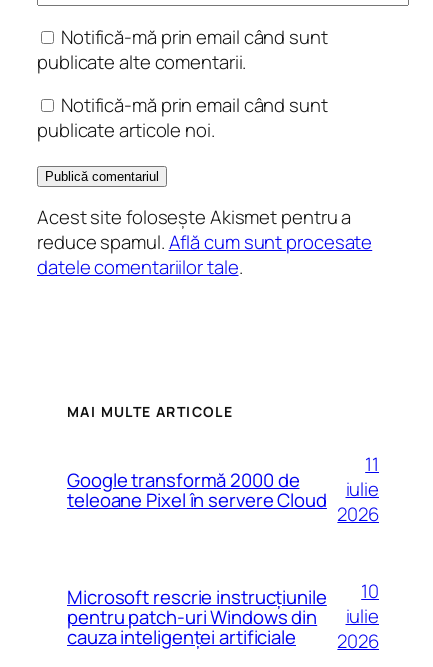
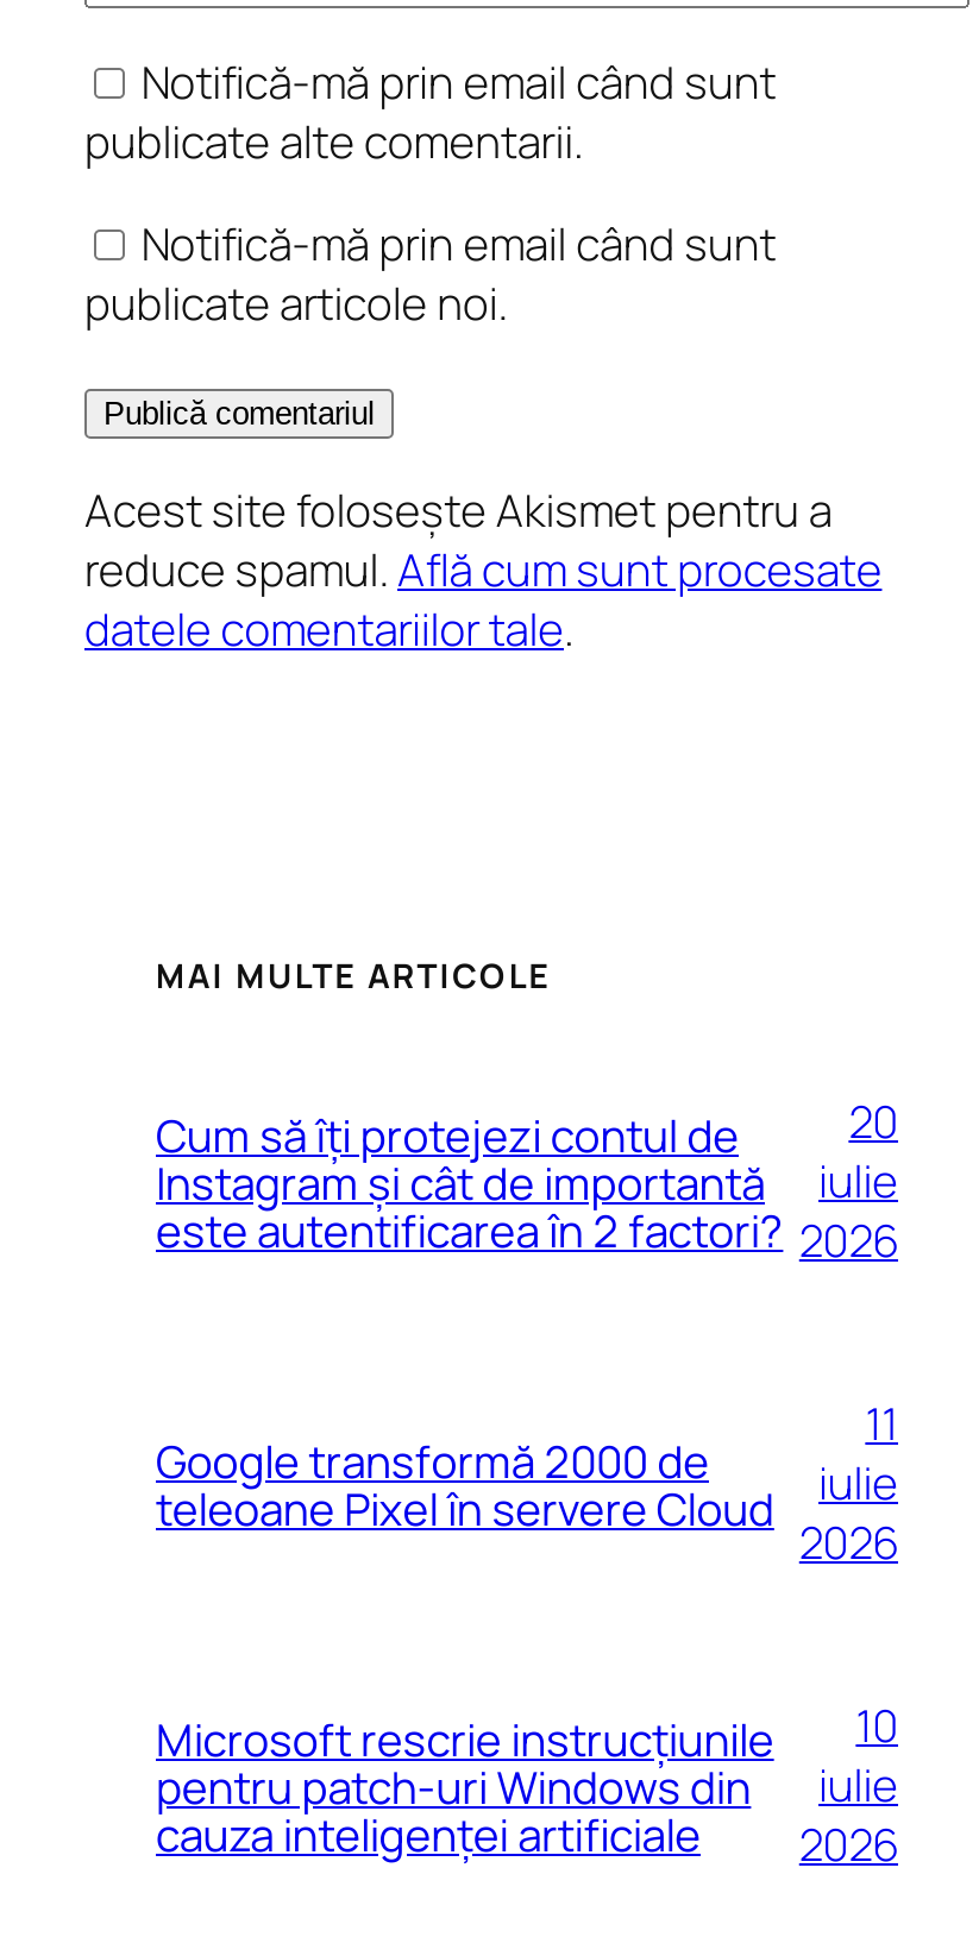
+ Cum să îți protejezi contul de
+ Instagram și cât de importantă
+ este autentificarea în 2 factori?

+ 20
+ iulie
+ 2026
